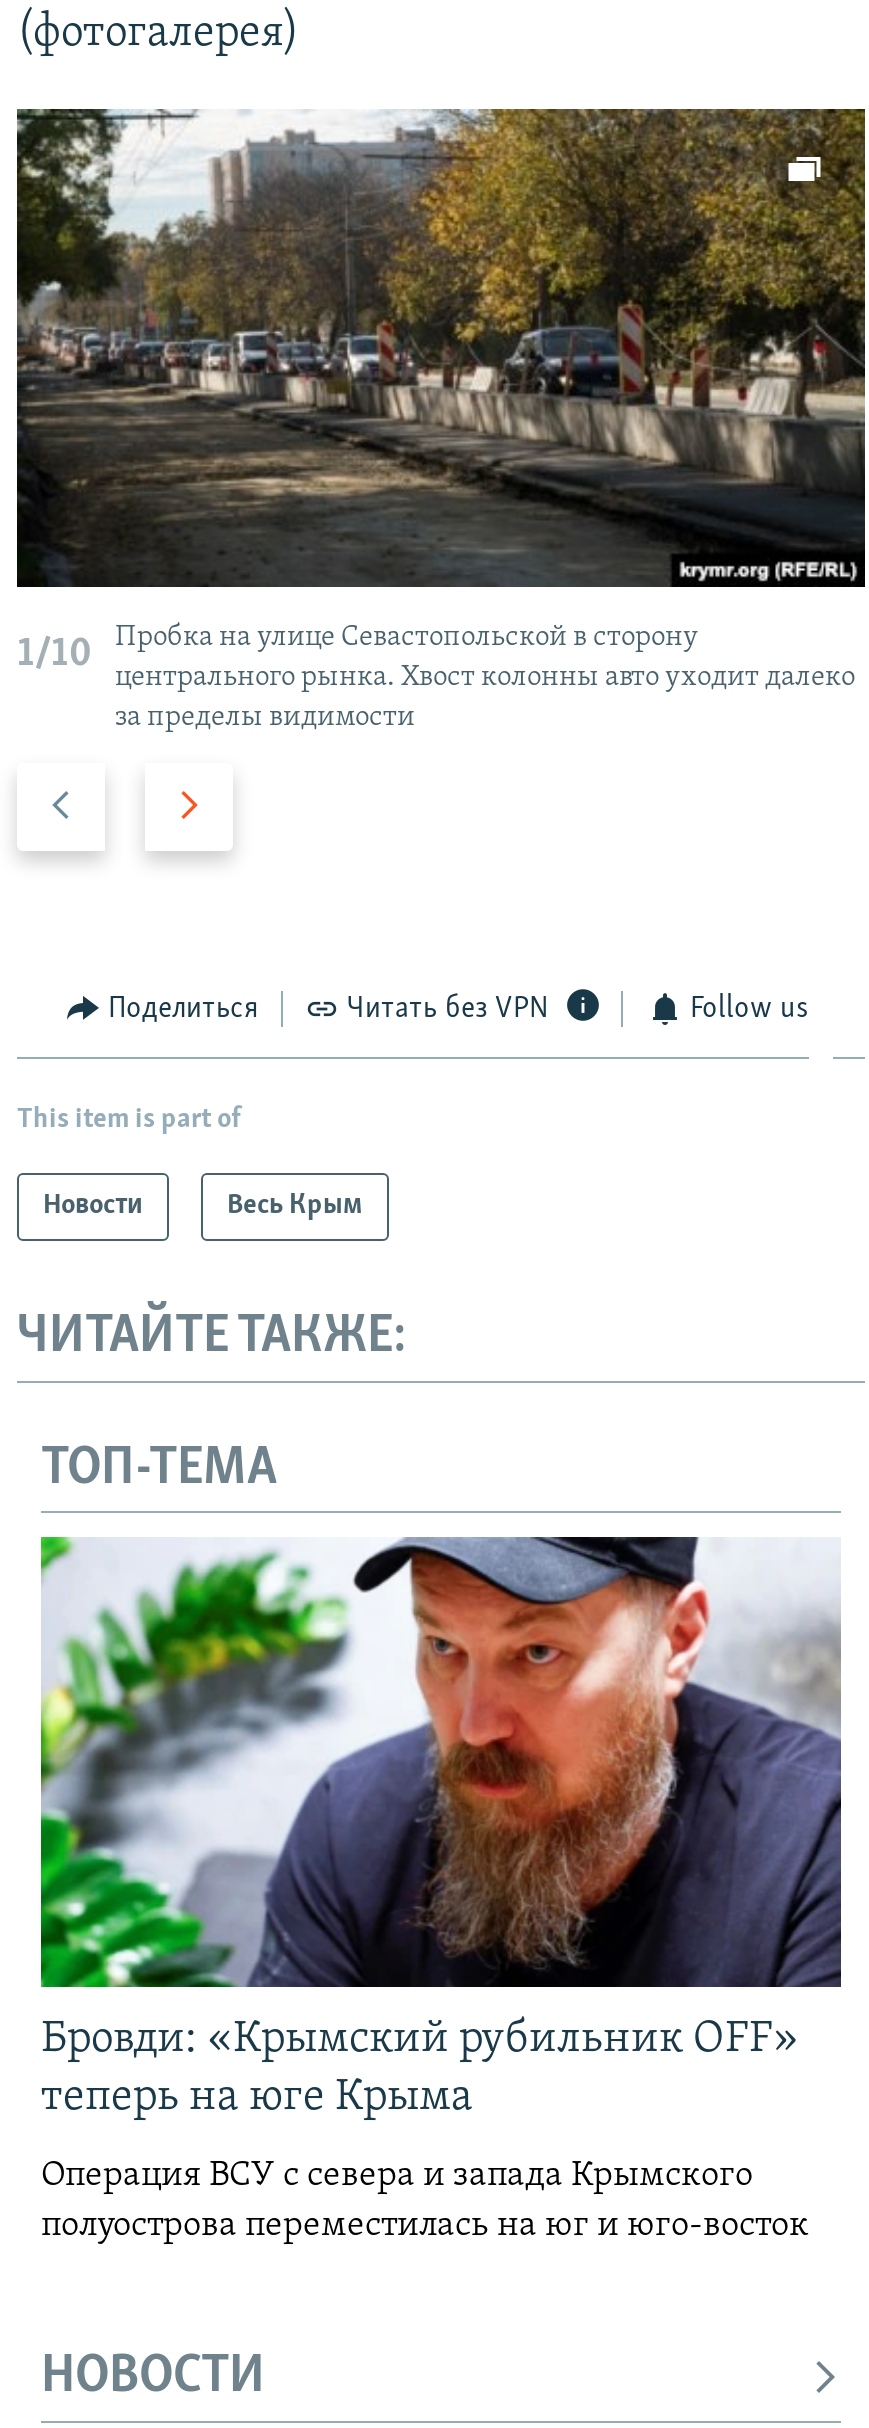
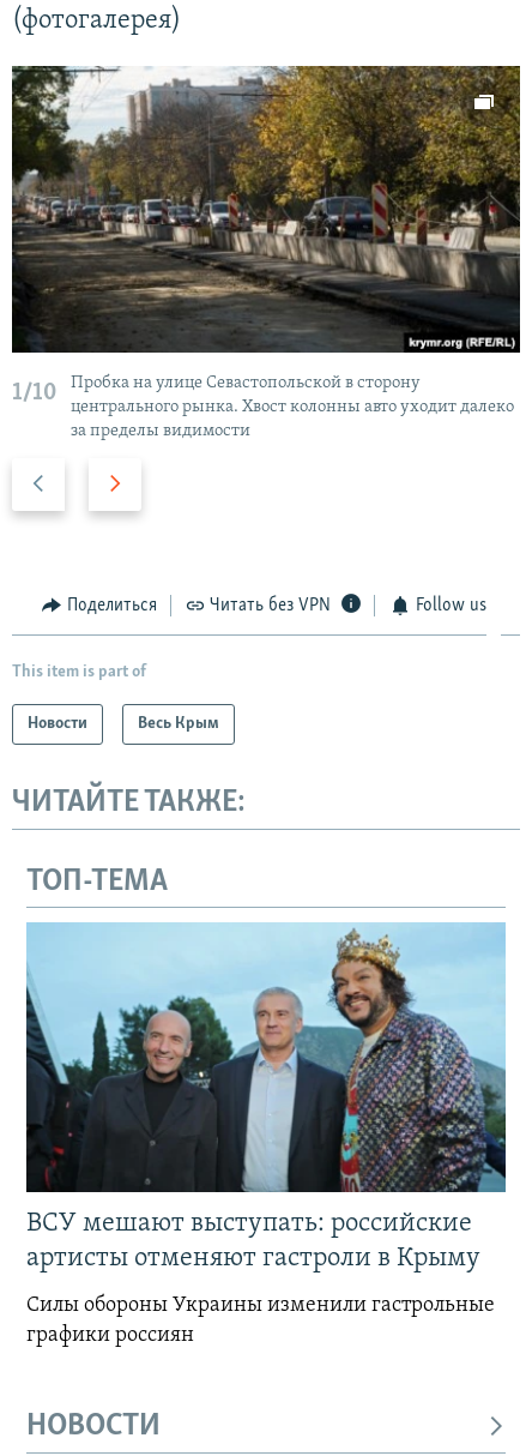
- [image]
- Бровди: «Крымский рубильник OFF»
- теперь на юге Крыма
+ [image]
+ ВСУ мешают выступать: российские
+ артисты отменяют гастроли в Крыму

- Операция ВСУ с севера и запада Крымского
- полуострова переместилась на юг и юго-восток
+ Силы обороны Украины изменили гастрольные
+ графики россиян
